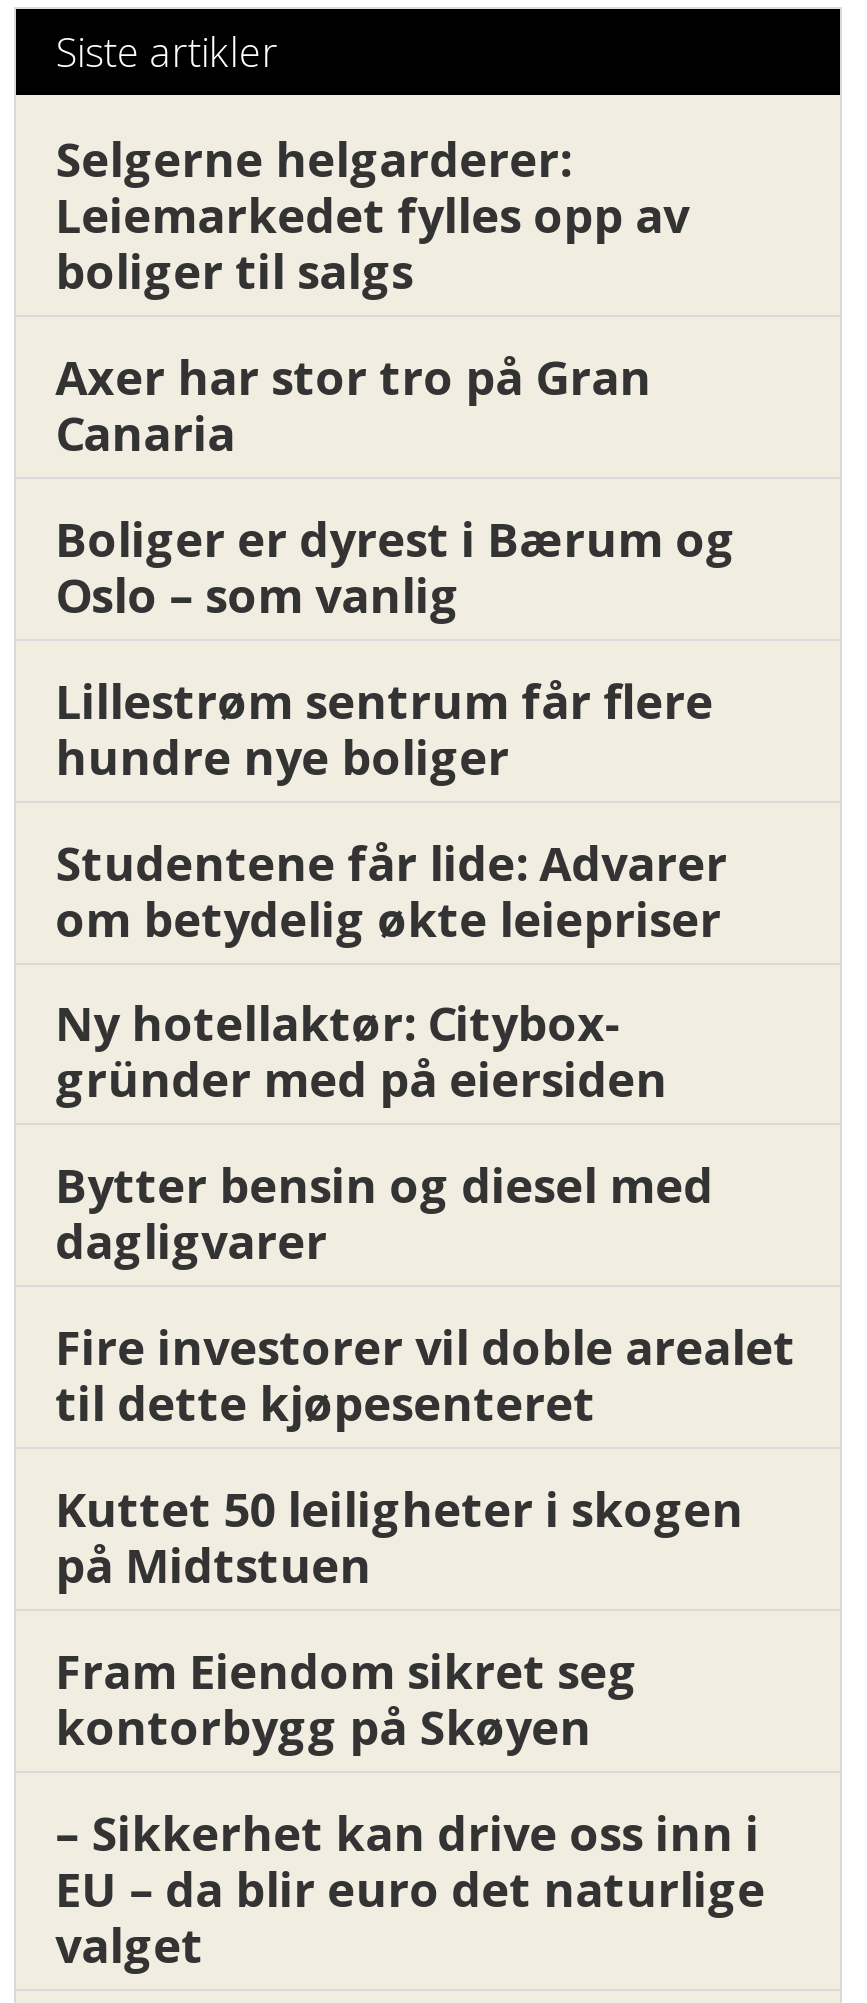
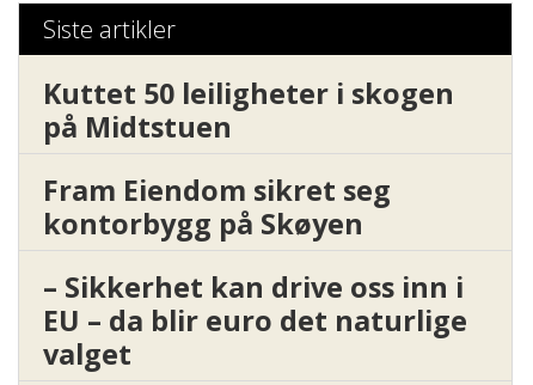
- Selgerne helgarderer:
- Leiemarkedet fylles opp av
- boliger til salgs
- Axer har stor tro på Gran
- Canaria
- Boliger er dyrest i Bærum og
- Oslo – som vanlig
- Lillestrøm sentrum får flere
- hundre nye boliger
- Studentene får lide: Advarer
- om betydelig økte leiepriser
- Ny hotellaktør: Citybox-
- gründer med på eiersiden
- Bytter bensin og diesel med
- dagligvarer
- Fire investorer vil doble arealet
- til dette kjøpesenteret
